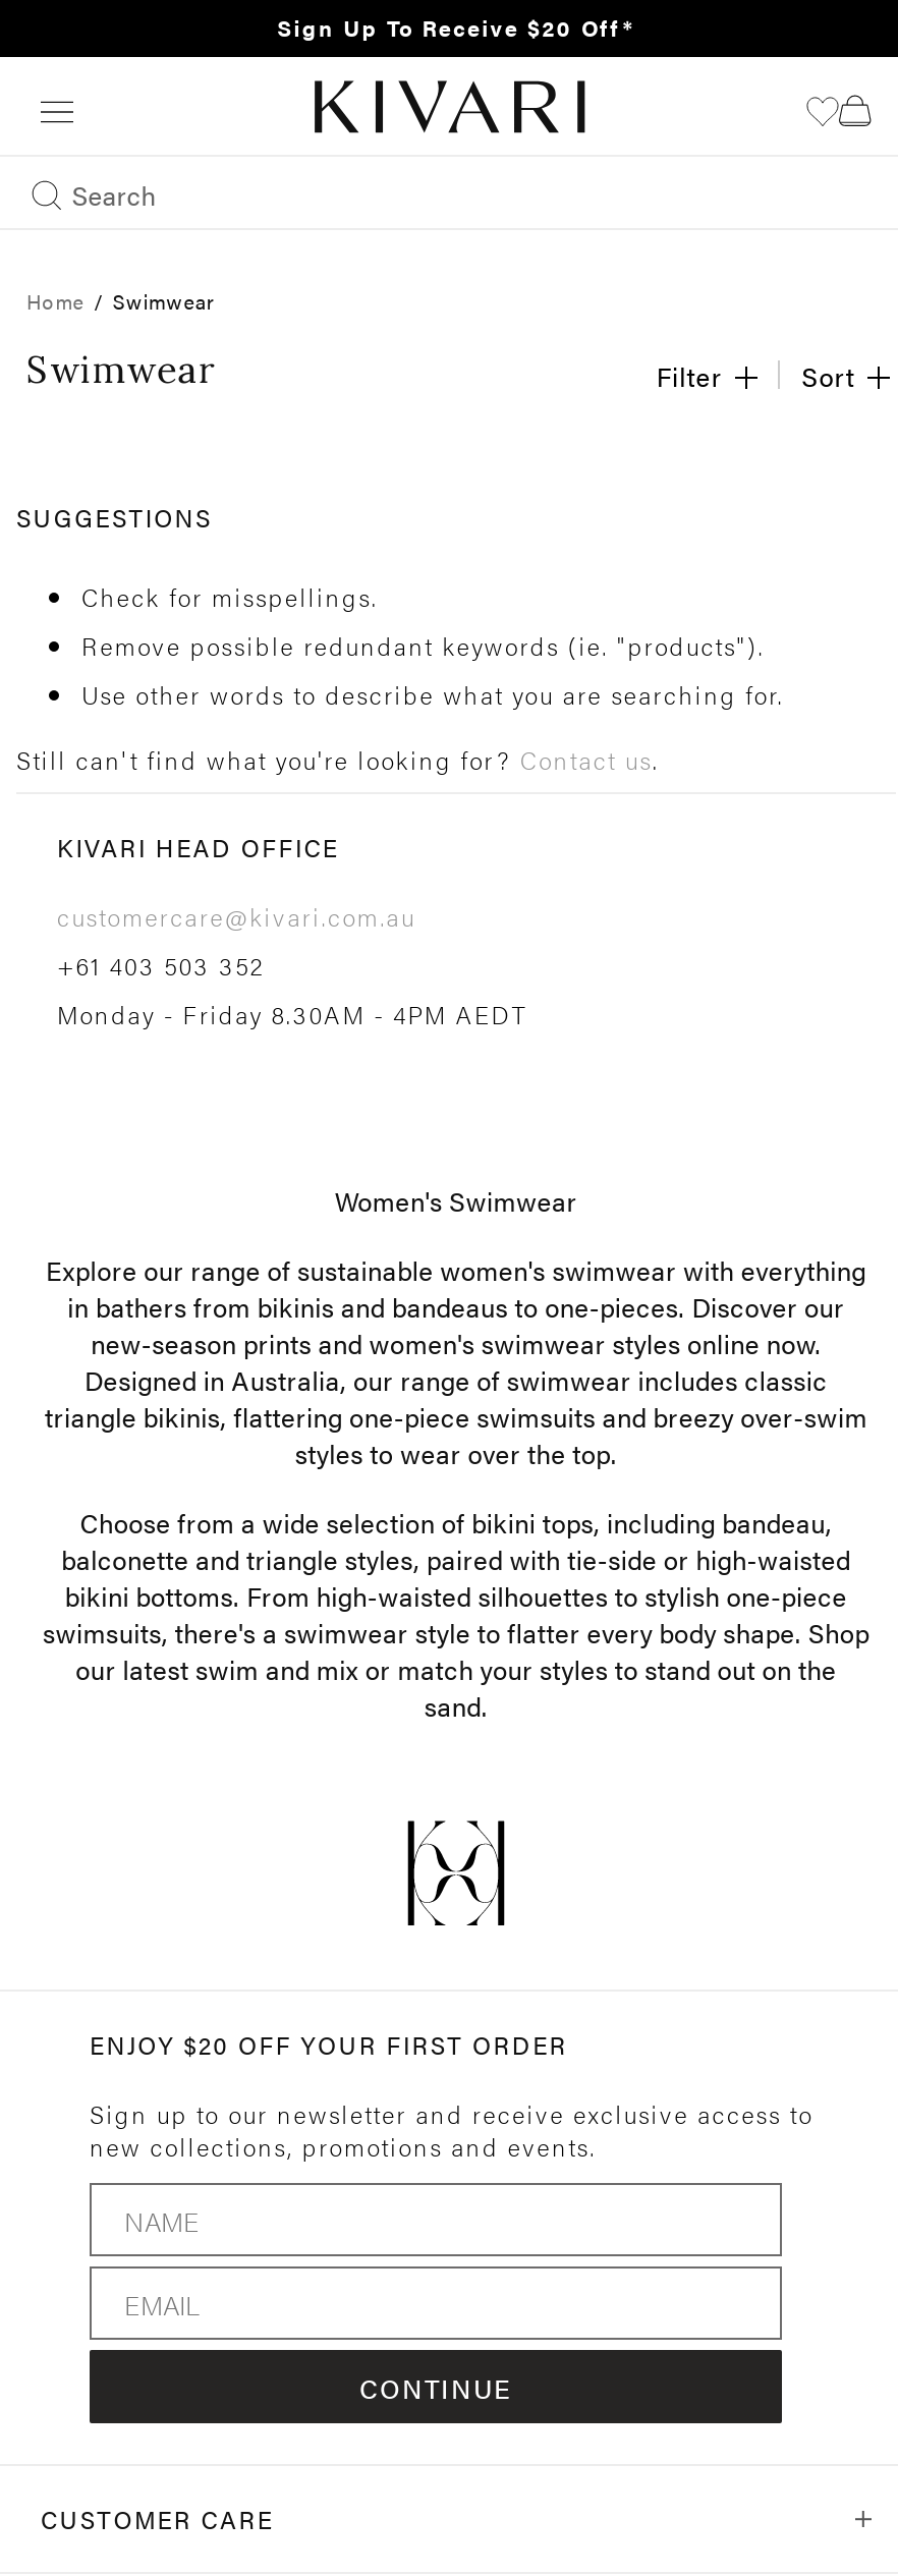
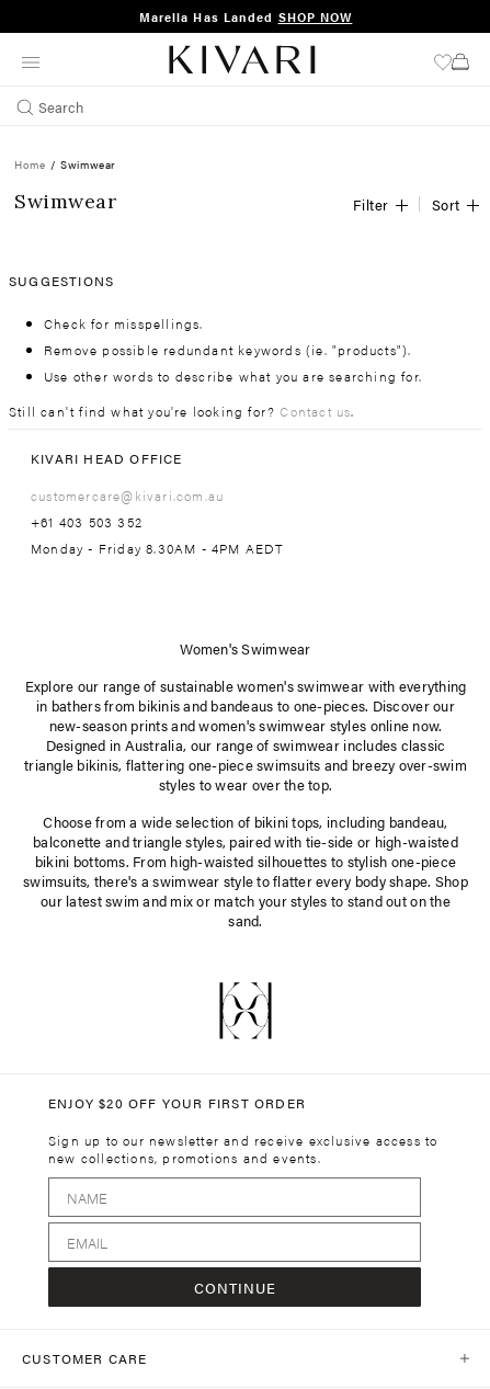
- Sign Up To Receive $20 Off*
+ Marella Has Landed SHOP NOW
